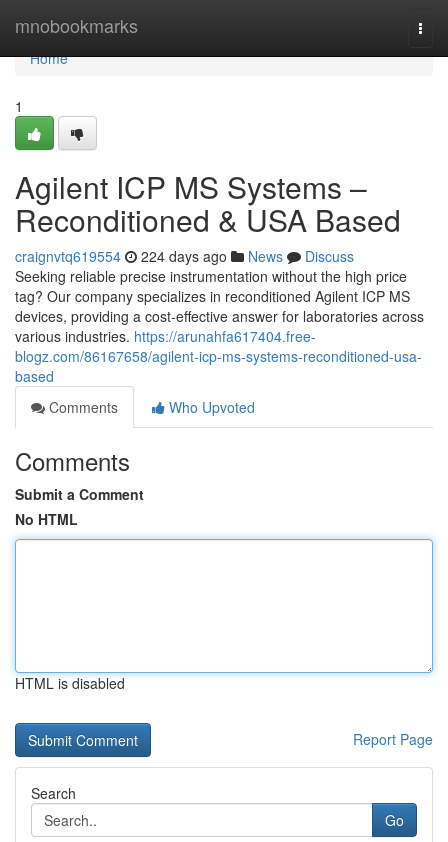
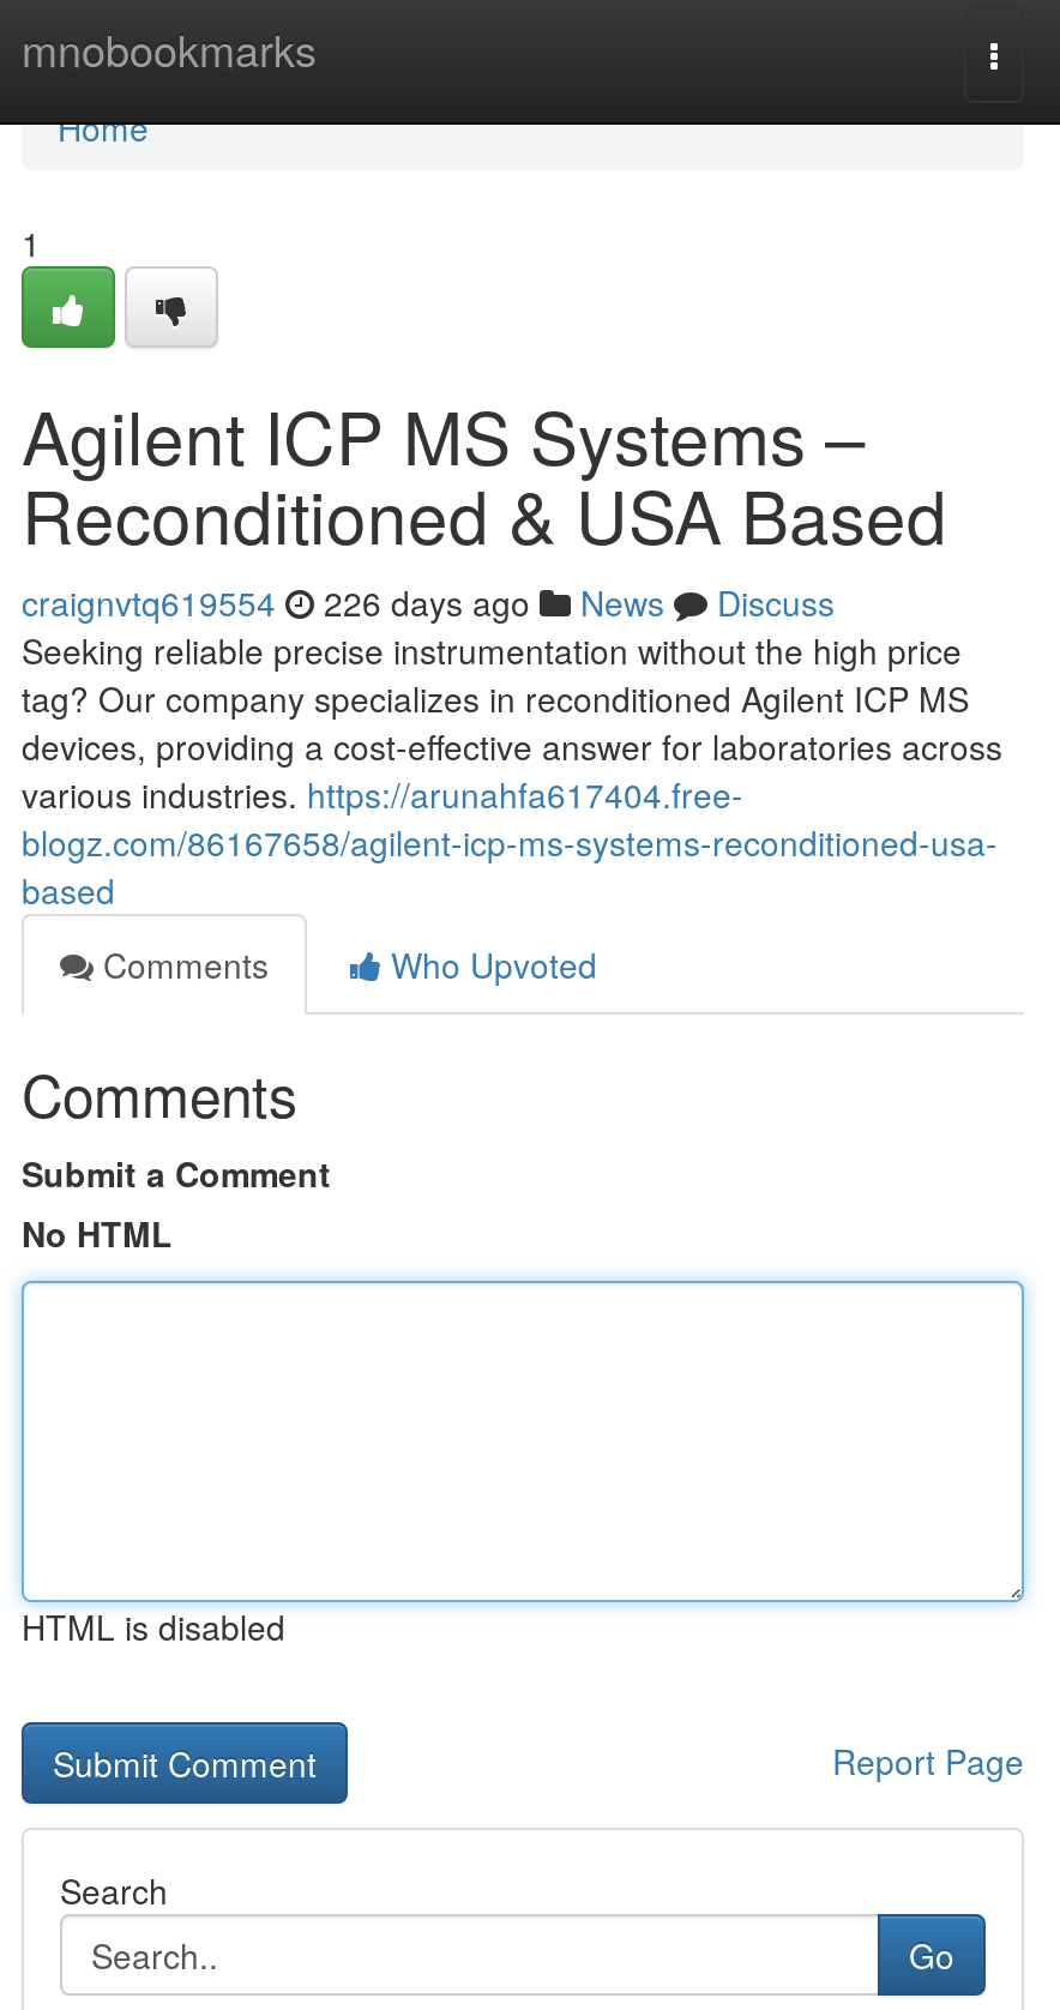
- craignvtq619554 224 days ago News Discuss
+ craignvtq619554 226 days ago News Discuss
